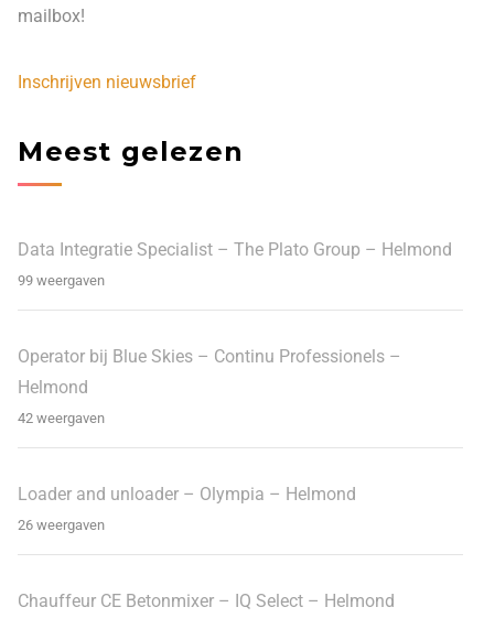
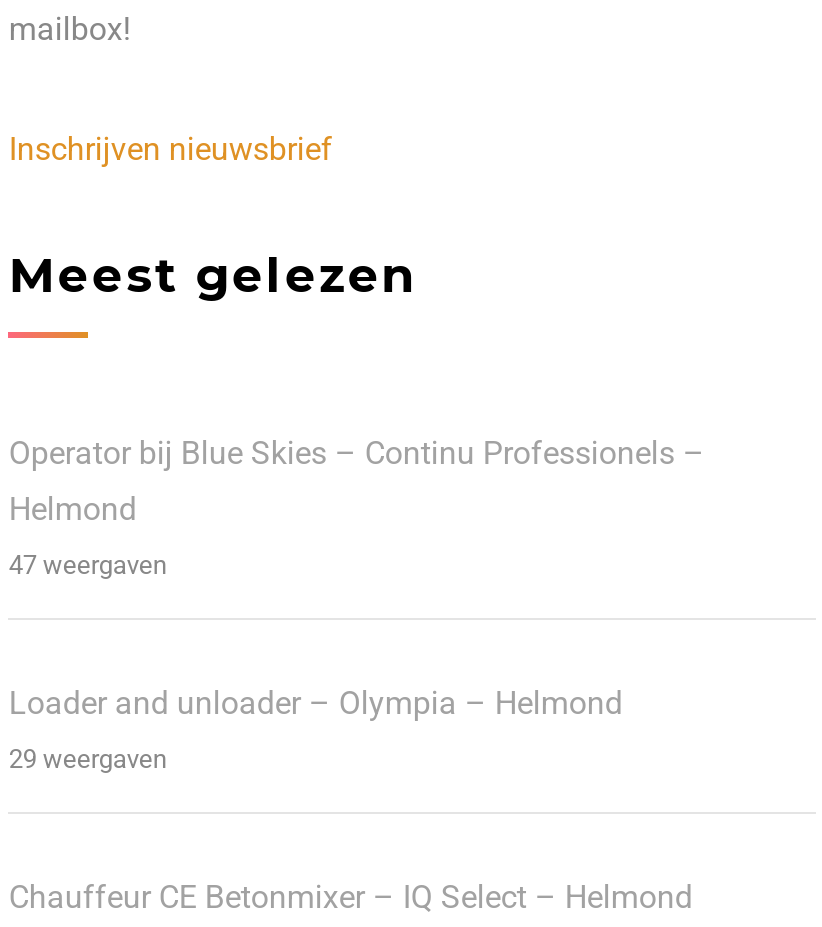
- Data Integratie Specialist – The Plato Group – Helmond
- 99 weergaven

- 42 weergaven
+ 47 weergaven

- 26 weergaven
+ 29 weergaven
